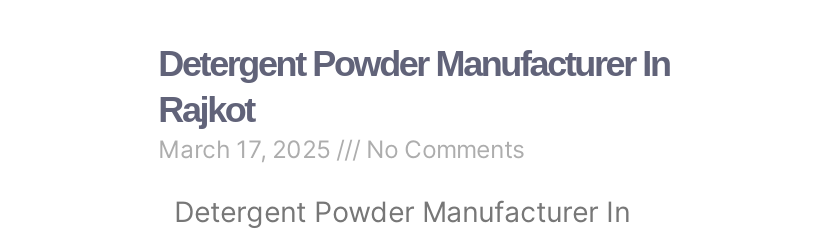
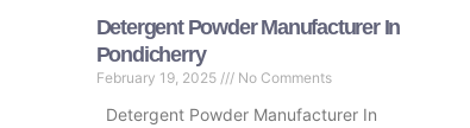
- Rajkot
- March 17, 2025
+ Pondicherry
+ February 19, 2025
